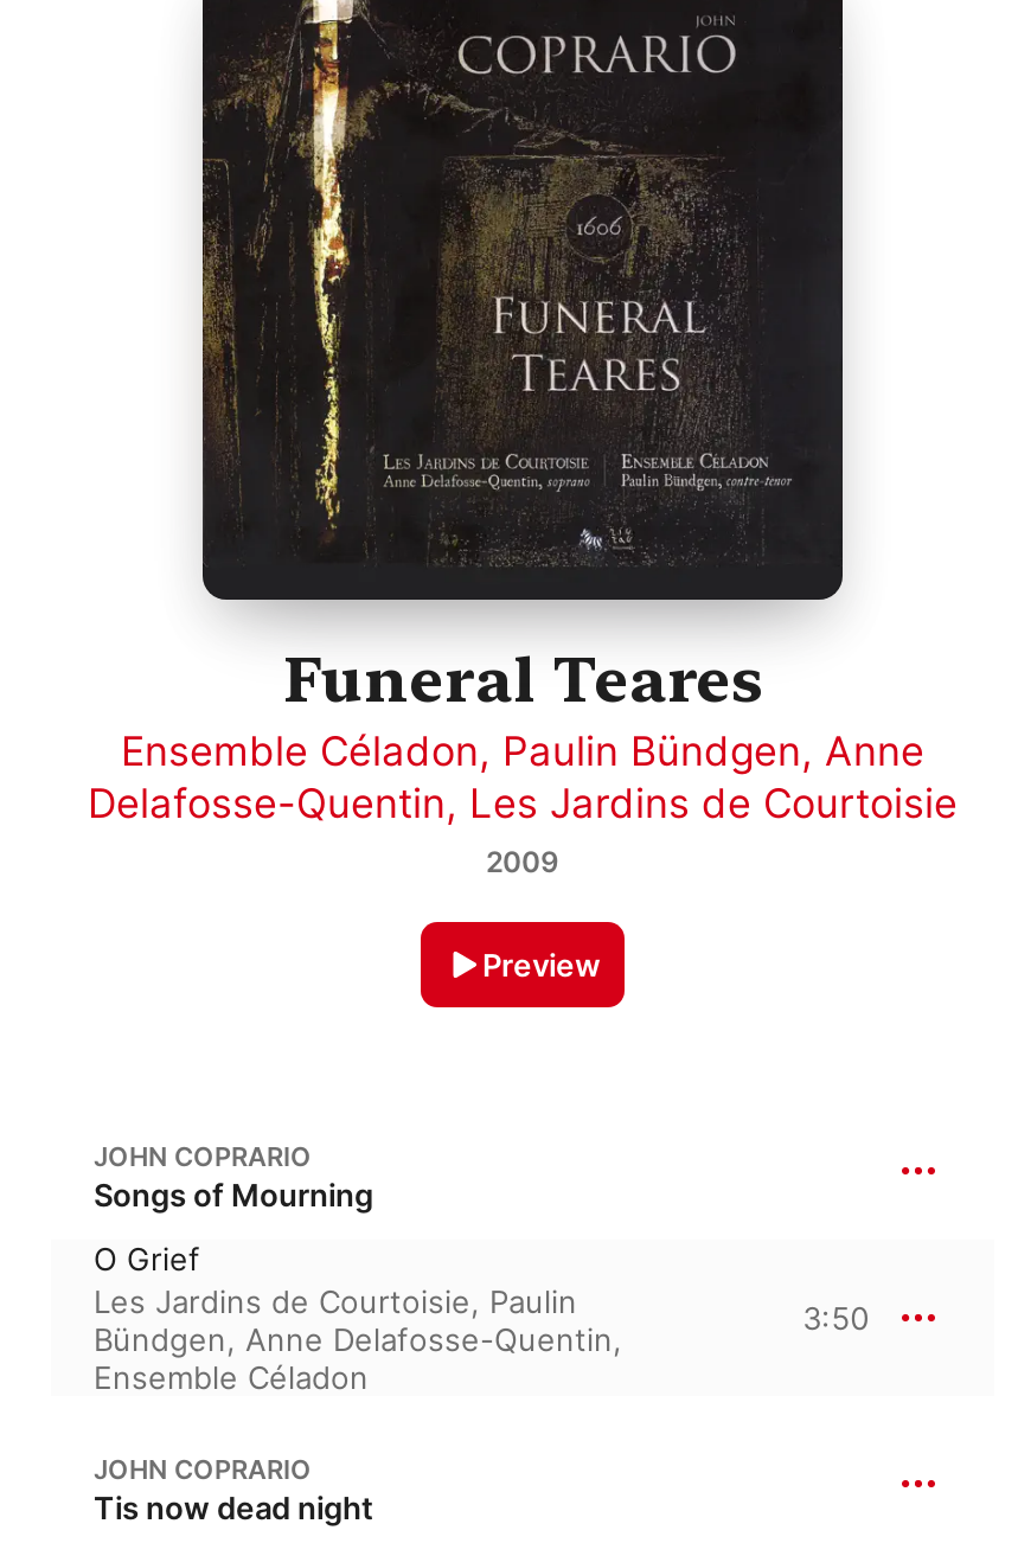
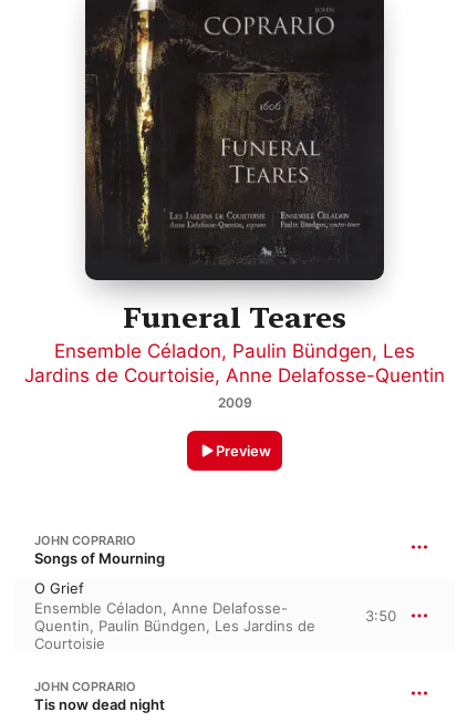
- Ensemble Céladon, Paulin Bündgen, Anne
- Delafosse-Quentin, Les Jardins de Courtoisie
+ Ensemble Céladon, Paulin Bündgen, Les
+ Jardins de Courtoisie, Anne Delafosse-Quentin

- Les Jardins de Courtoisie, Paulin
- Bündgen, Anne Delafosse-Quentin,
- Ensemble Céladon
+ Ensemble Céladon, Anne Delafosse-
+ Quentin, Paulin Bündgen, Les Jardins de
+ Courtoisie
